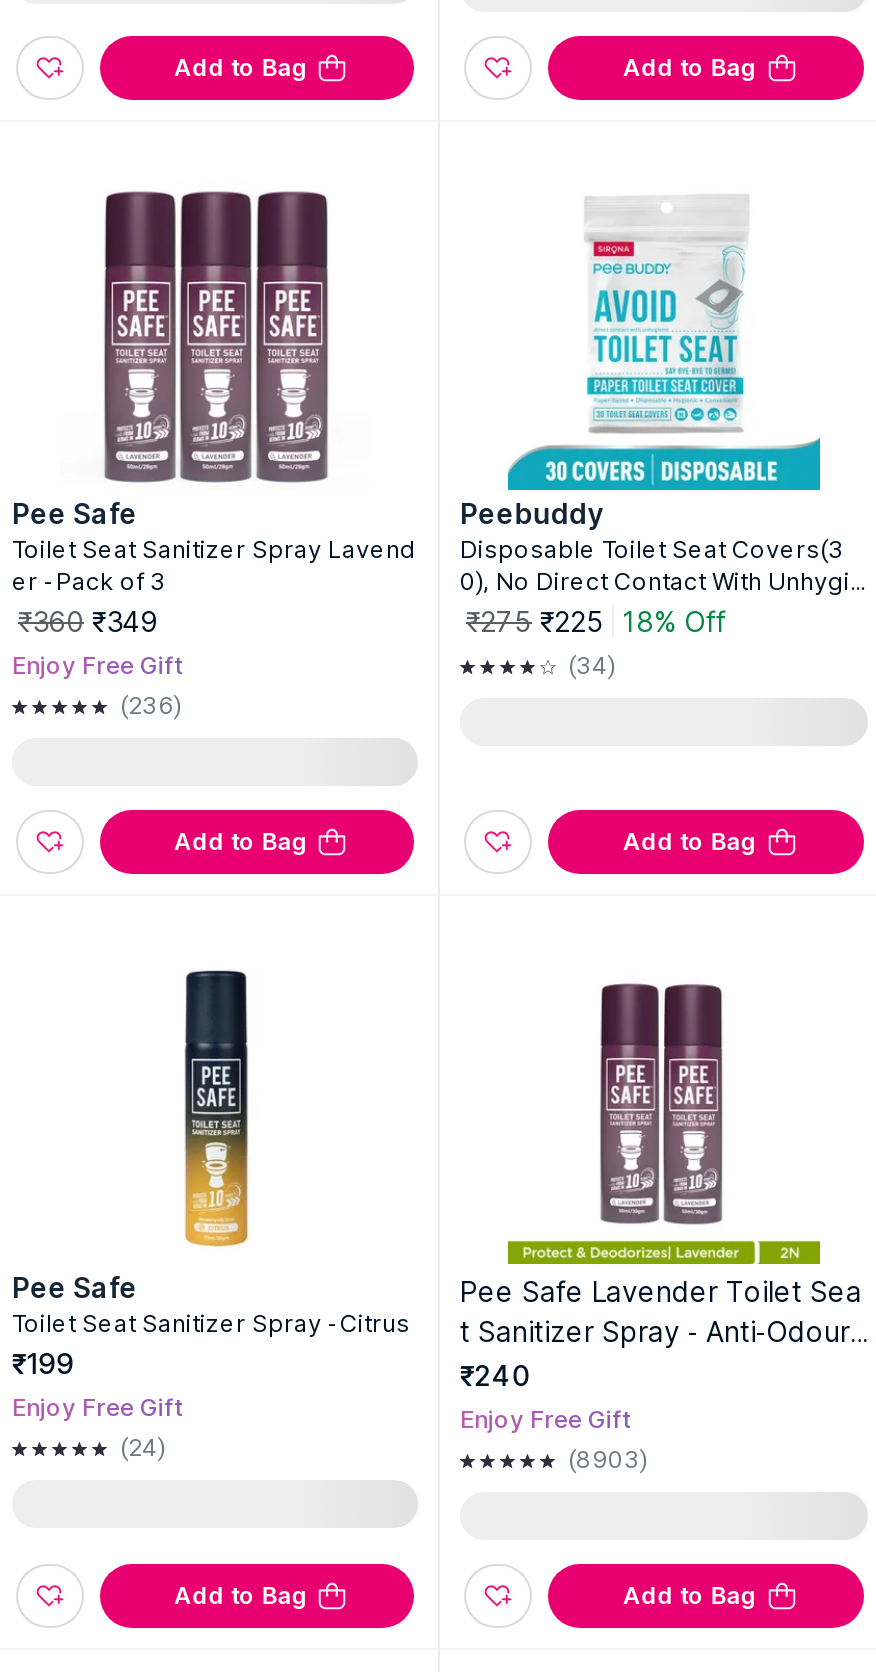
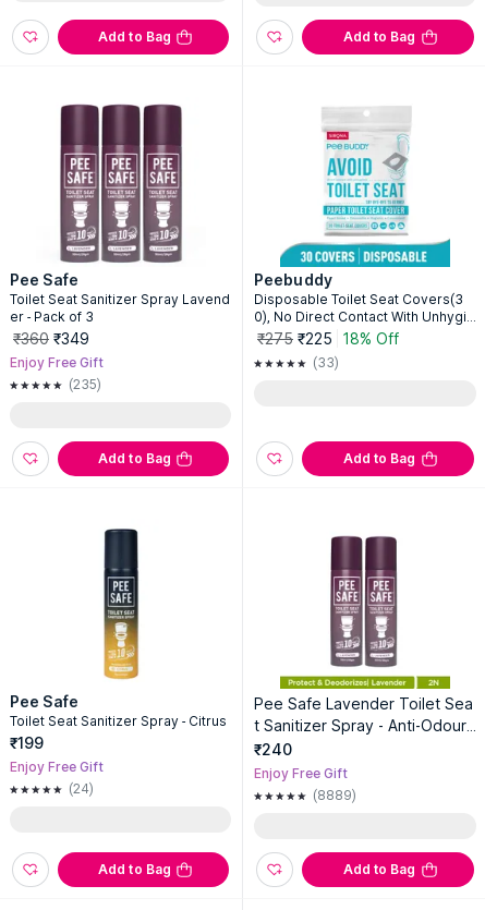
- (34)
+ (33)

- (236)
+ (235)

- (8903)
+ (8889)
